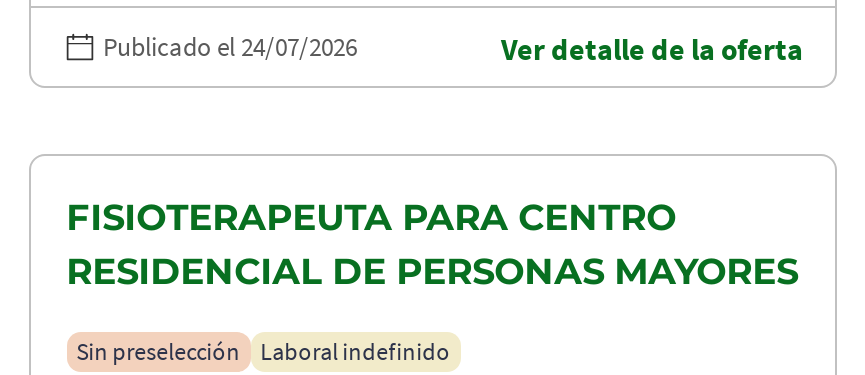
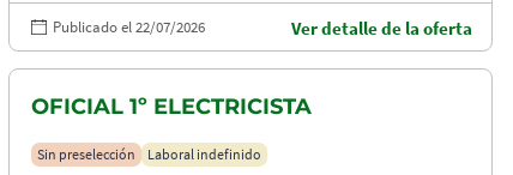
- Publicado el 24/07/2026
+ Publicado el 22/07/2026

- FISIOTERAPEUTA PARA CENTRO
- RESIDENCIAL DE PERSONAS MAYORES
+ OFICIAL 1º ELECTRICISTA
